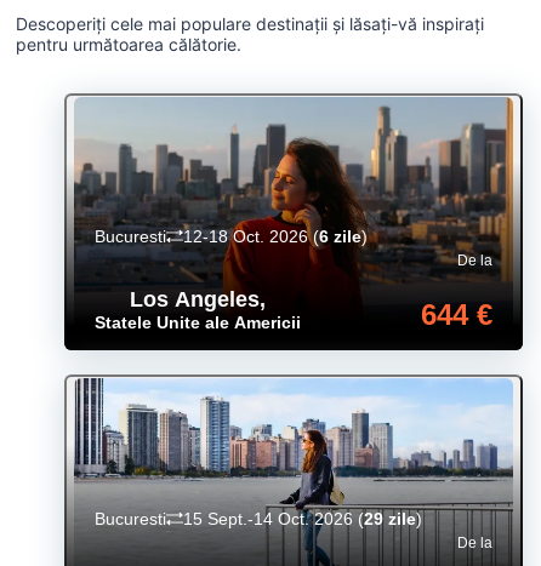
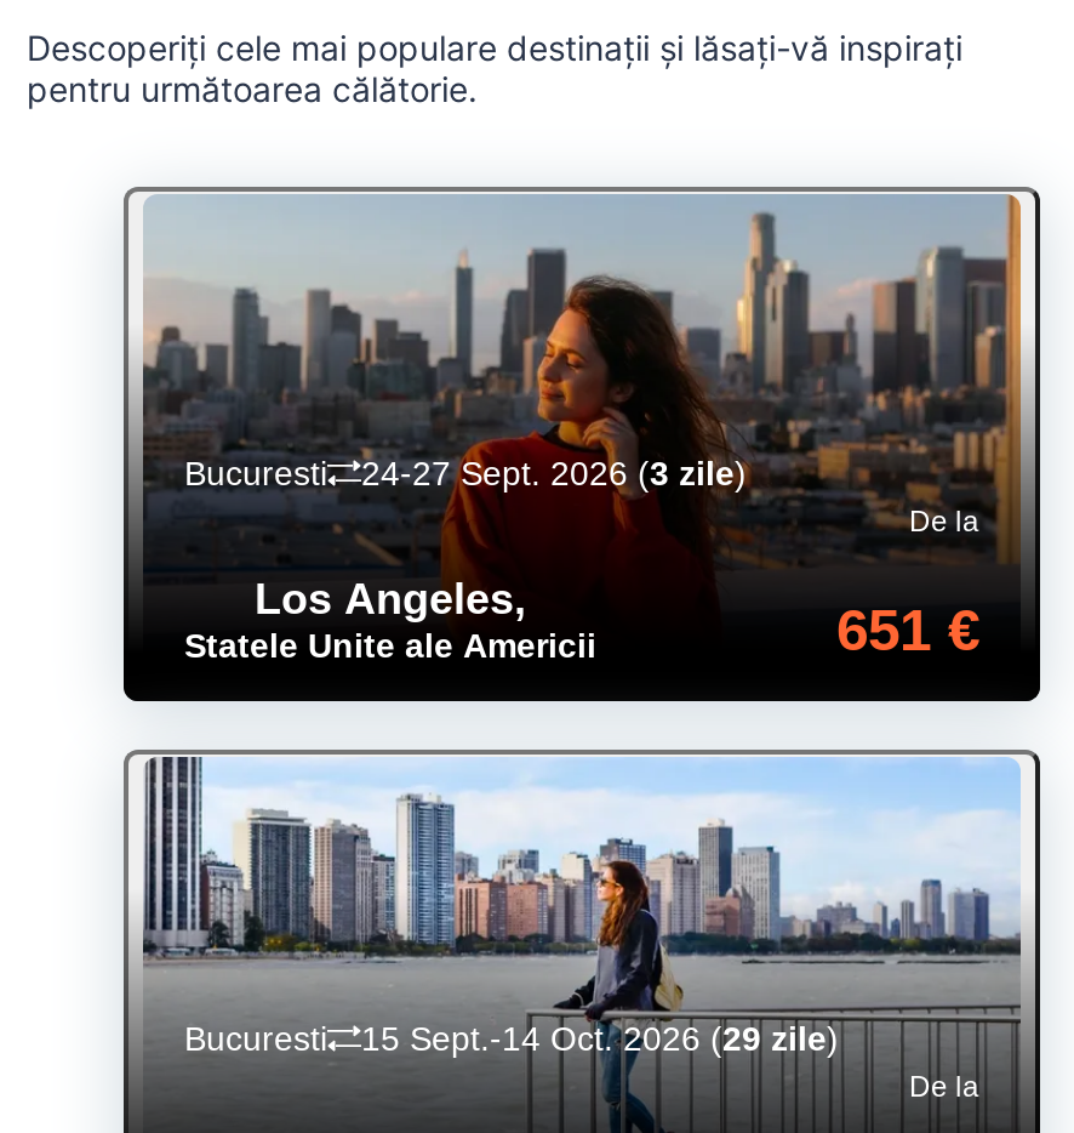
- Bucuresti 12-18 Oct. 2026 (6 zile)
+ Bucuresti 24-27 Sept. 2026 (3 zile)

- 644 €
+ 651 €
